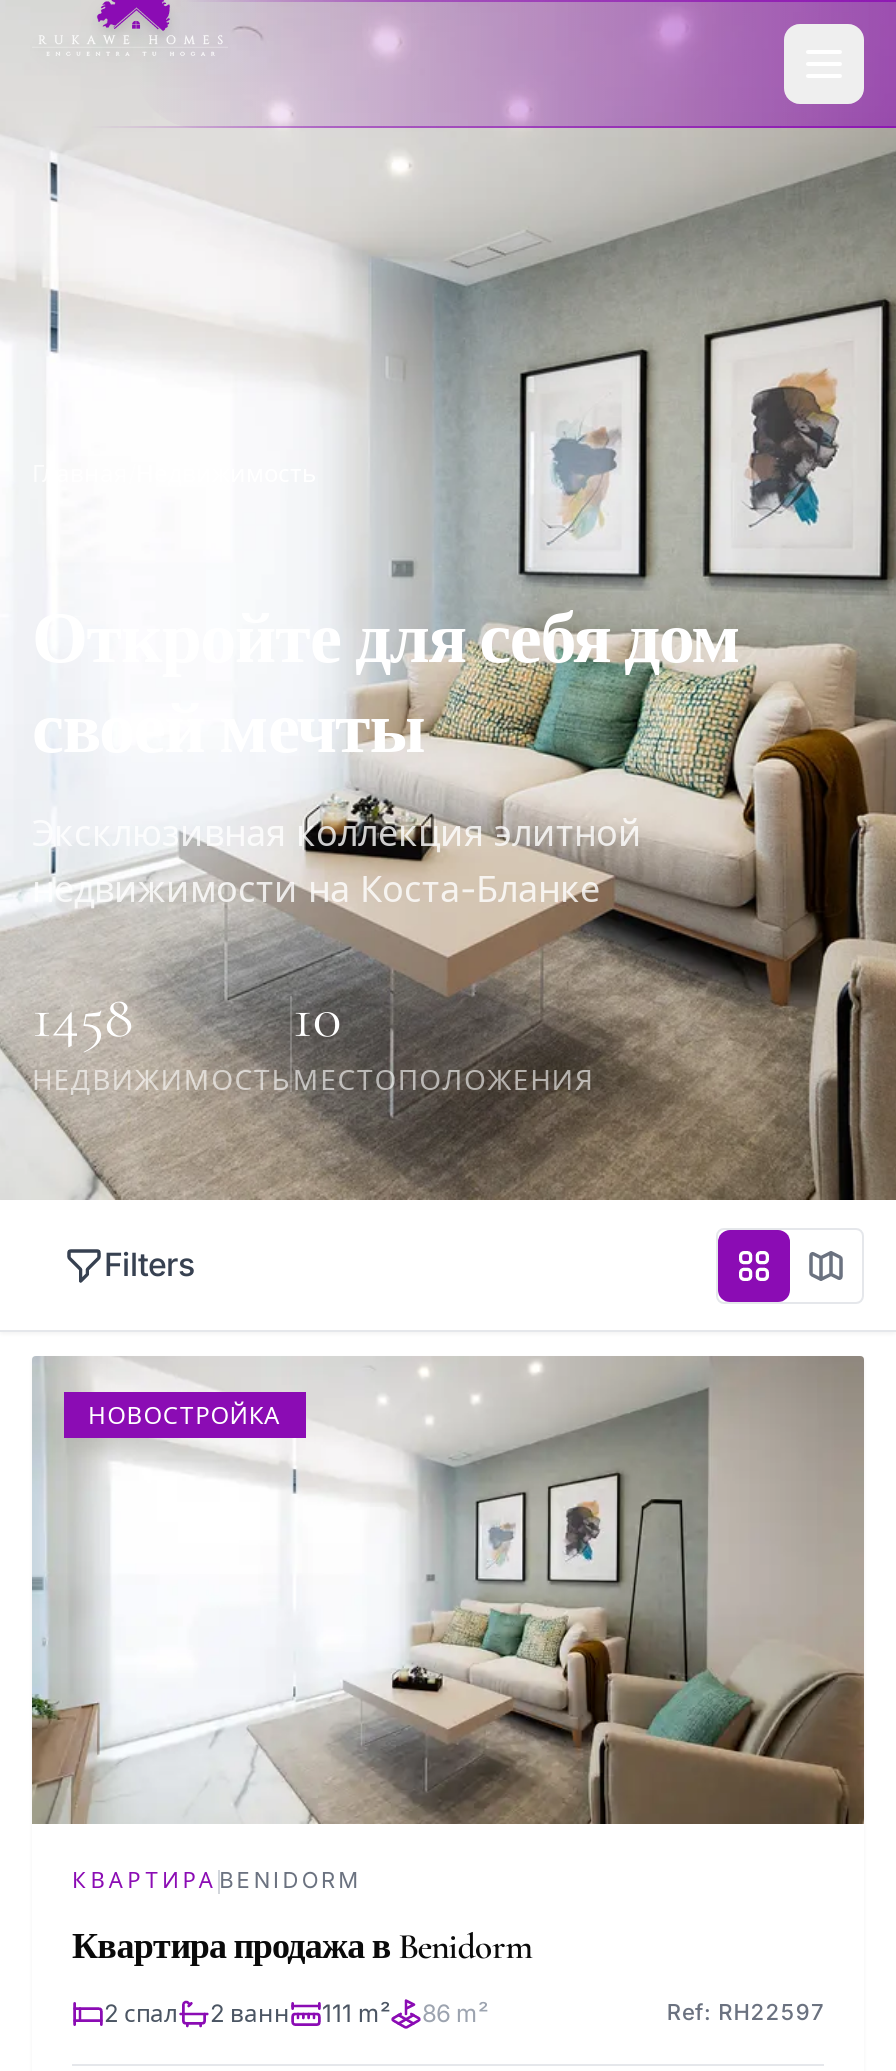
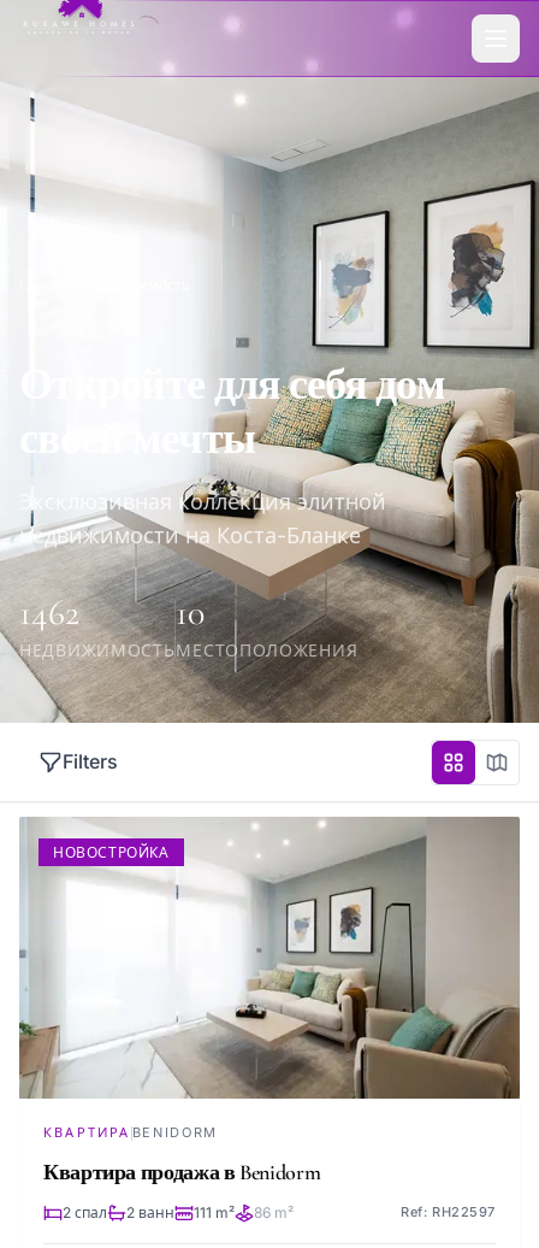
- 1458
+ 1462
